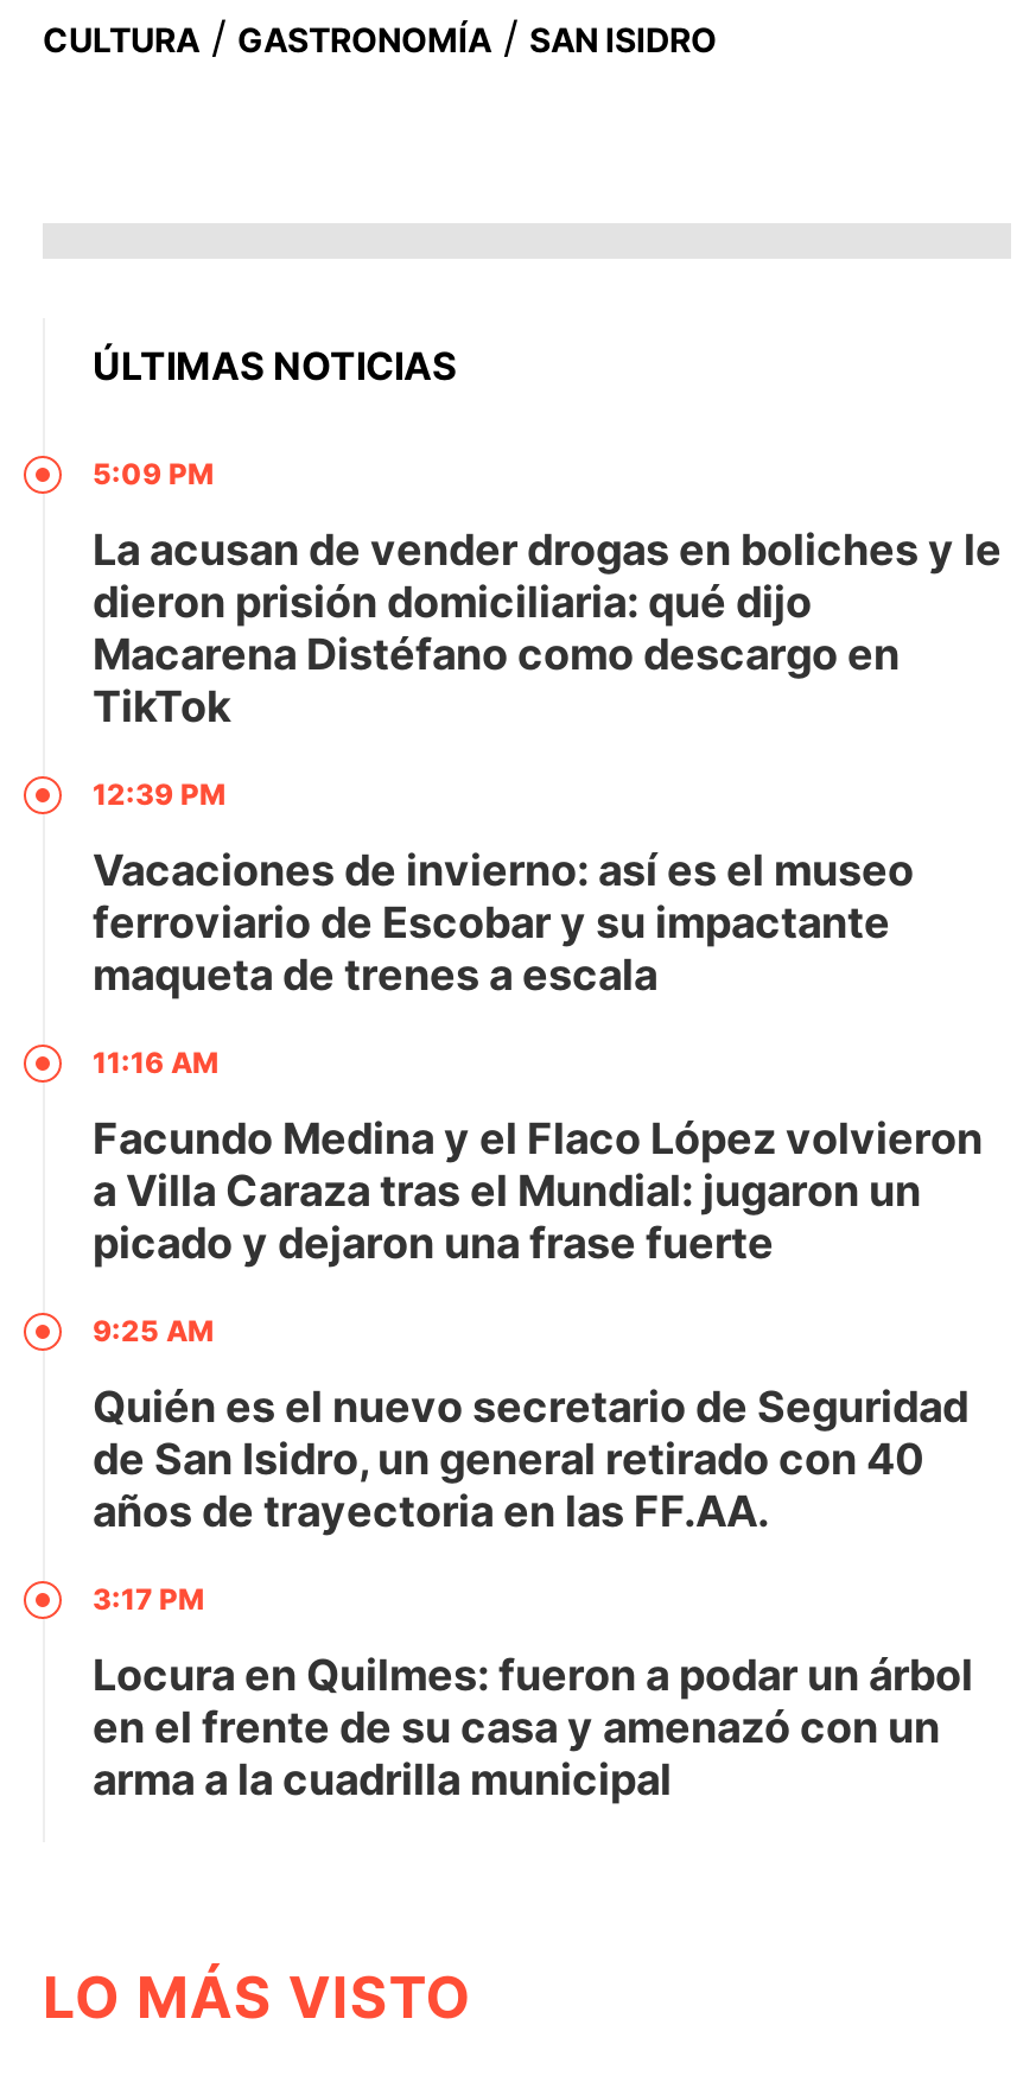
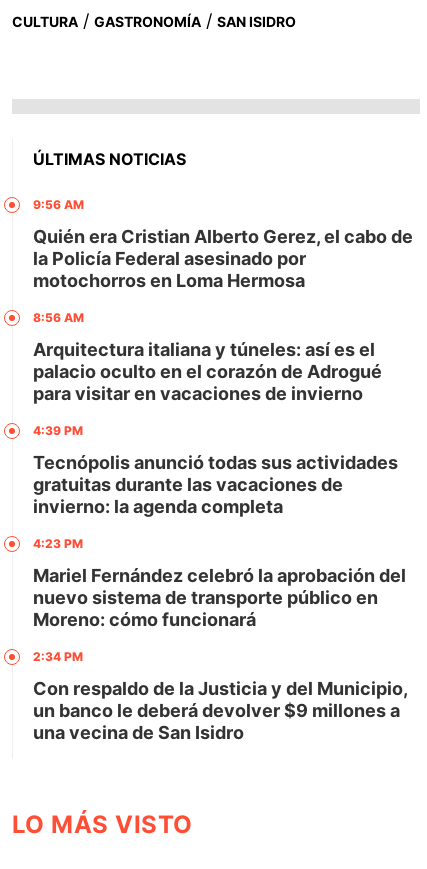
- 5:09 PM
+ 9:56 AM

- La acusan de vender drogas en boliches y le
- dieron prisión domiciliaria: qué dijo
- Macarena Distéfano como descargo en
- TikTok
+ Quién era Cristian Alberto Gerez, el cabo de
+ la Policía Federal asesinado por
+ motochorros en Loma Hermosa

- 12:39 PM
+ 8:56 AM

- Vacaciones de invierno: así es el museo
- ferroviario de Escobar y su impactante
- maqueta de trenes a escala
+ Arquitectura italiana y túneles: así es el
+ palacio oculto en el corazón de Adrogué
+ para visitar en vacaciones de invierno

- 11:16 AM
+ 4:39 PM

- Facundo Medina y el Flaco López volvieron
- a Villa Caraza tras el Mundial: jugaron un
- picado y dejaron una frase fuerte
+ Tecnópolis anunció todas sus actividades
+ gratuitas durante las vacaciones de
+ invierno: la agenda completa

- 9:25 AM
+ 4:23 PM

- Quién es el nuevo secretario de Seguridad
- de San Isidro, un general retirado con 40
- años de trayectoria en las FF.AA.
+ Mariel Fernández celebró la aprobación del
+ nuevo sistema de transporte público en
+ Moreno: cómo funcionará

- 3:17 PM
+ 2:34 PM

- Locura en Quilmes: fueron a podar un árbol
- en el frente de su casa y amenazó con un
- arma a la cuadrilla municipal
+ Con respaldo de la Justicia y del Municipio,
+ un banco le deberá devolver $9 millones a
+ una vecina de San Isidro
